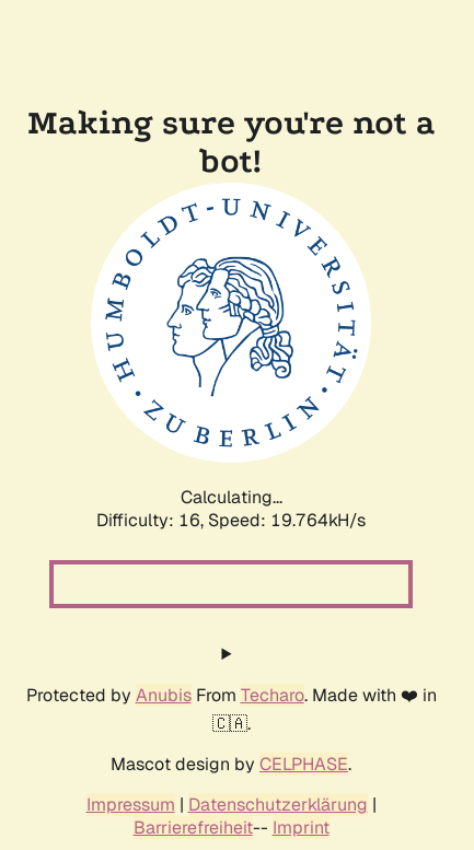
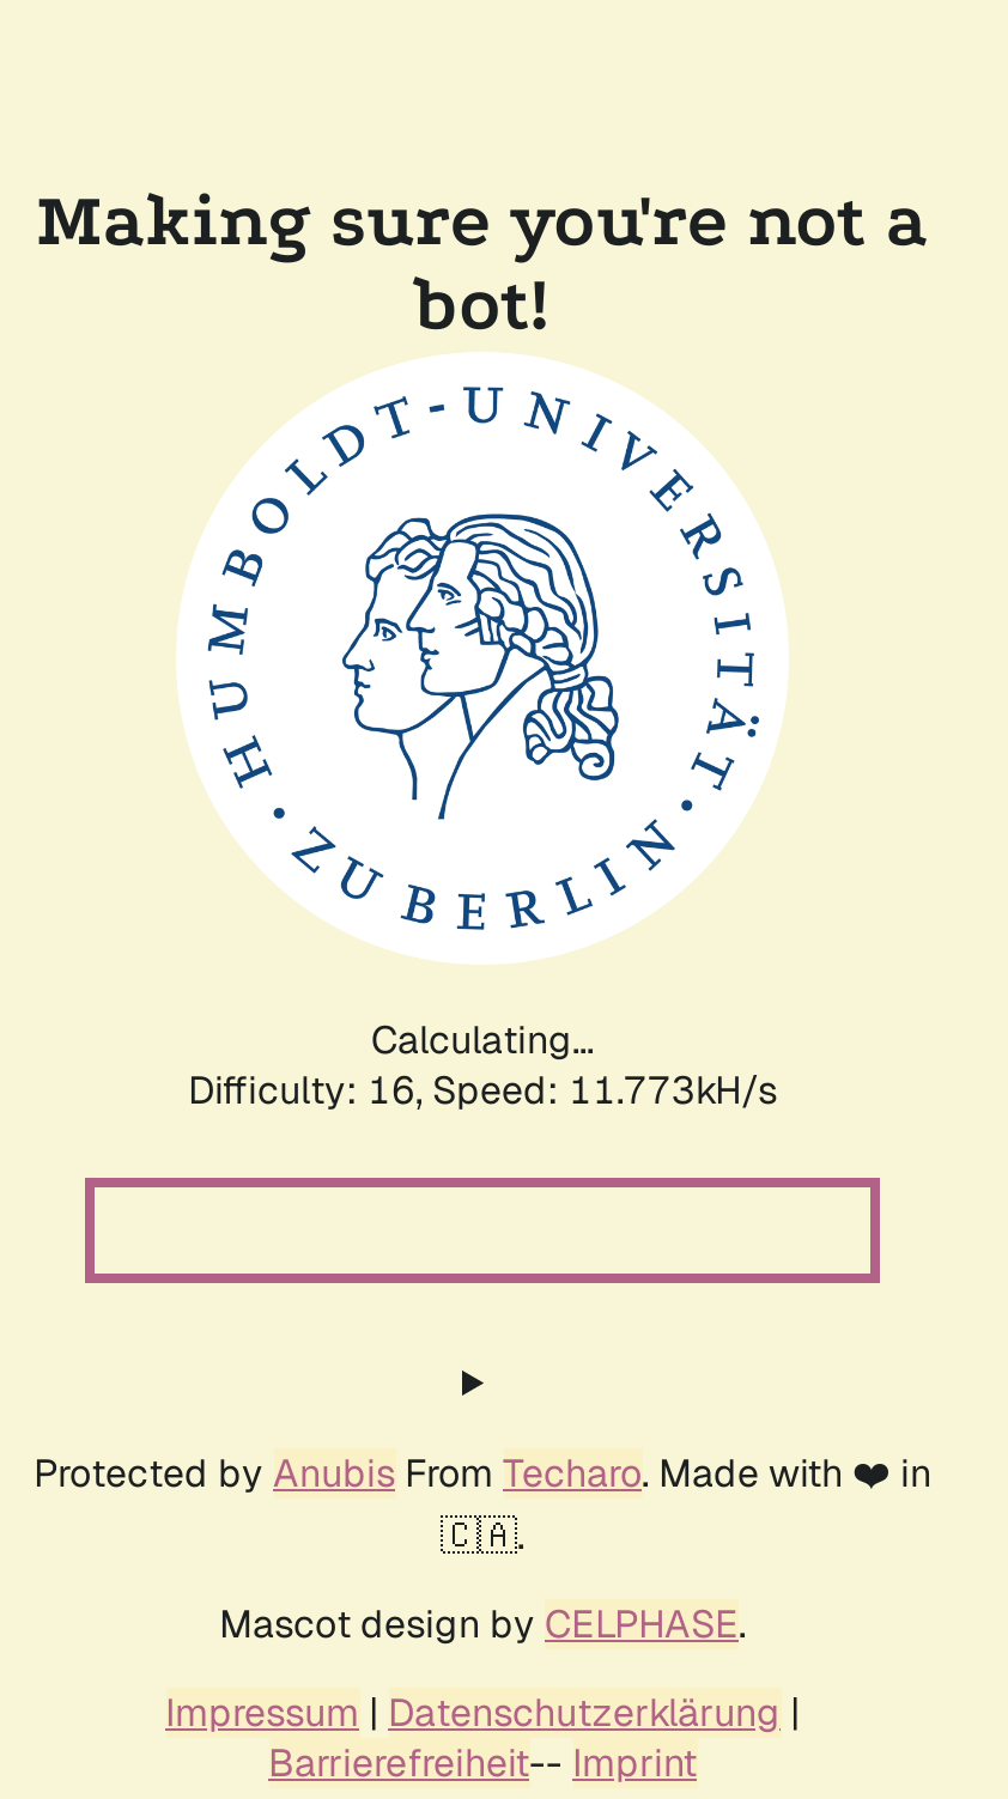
- Difficulty: 16, Speed: 19.764kH/s
+ Difficulty: 16, Speed: 11.773kH/s
